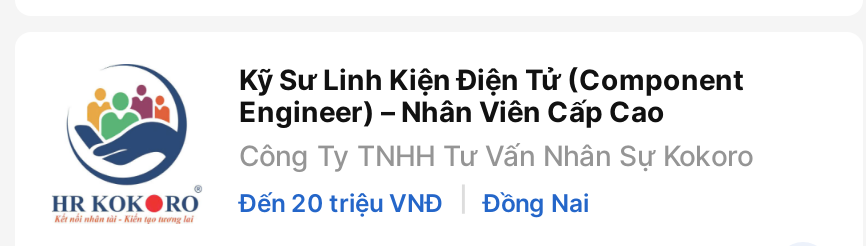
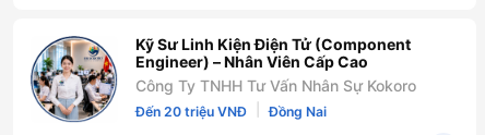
- [image]
+ [image]
